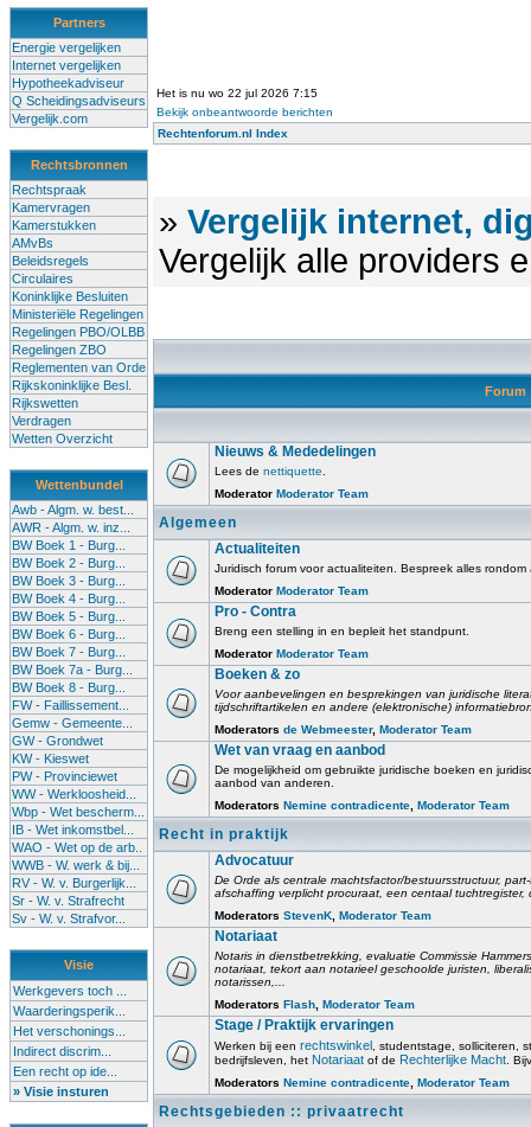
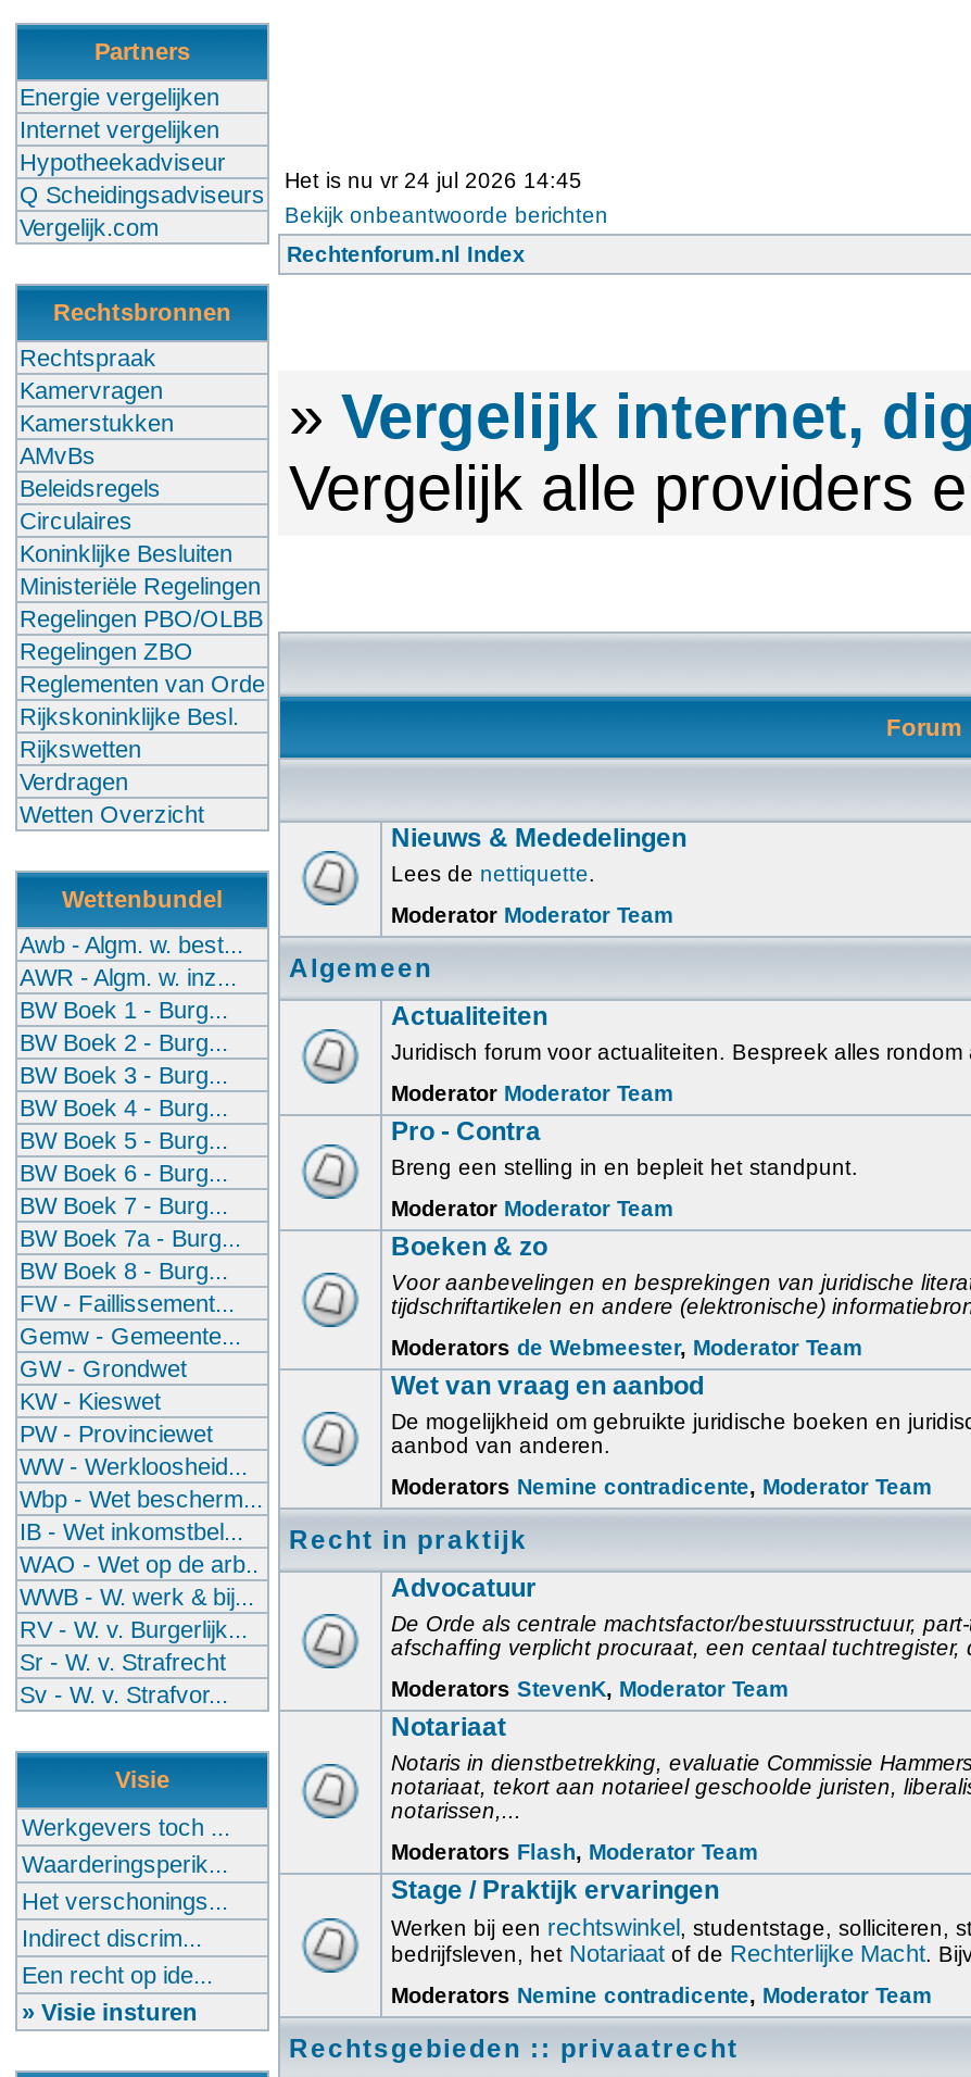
- Het is nu wo 22 jul 2026 7:15
+ Het is nu vr 24 jul 2026 14:45
